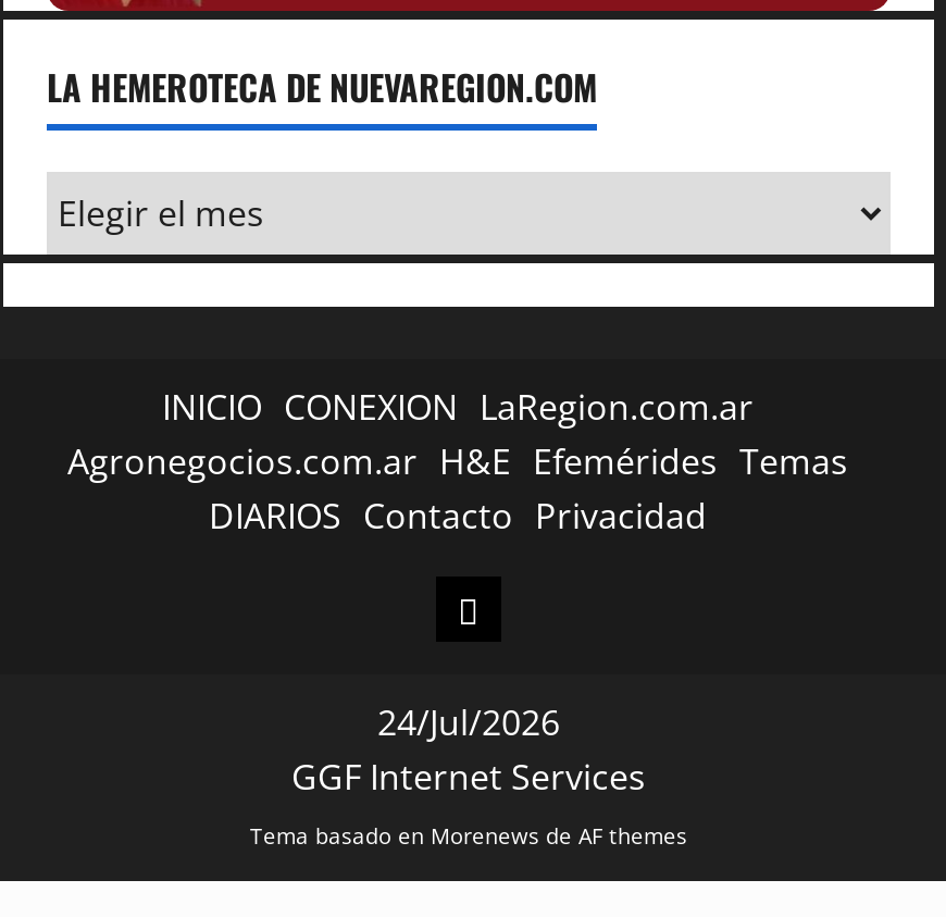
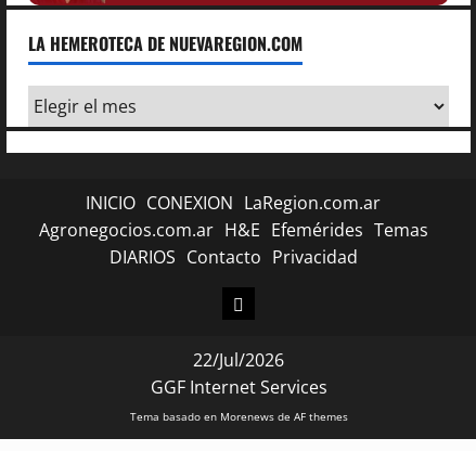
- 24/Jul/2026
+ 22/Jul/2026
